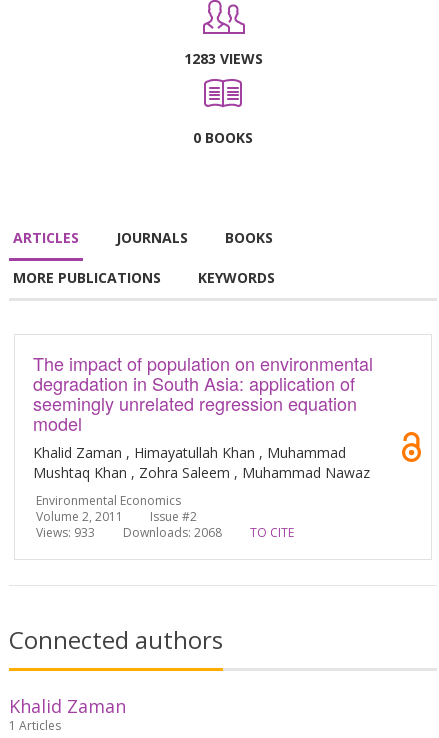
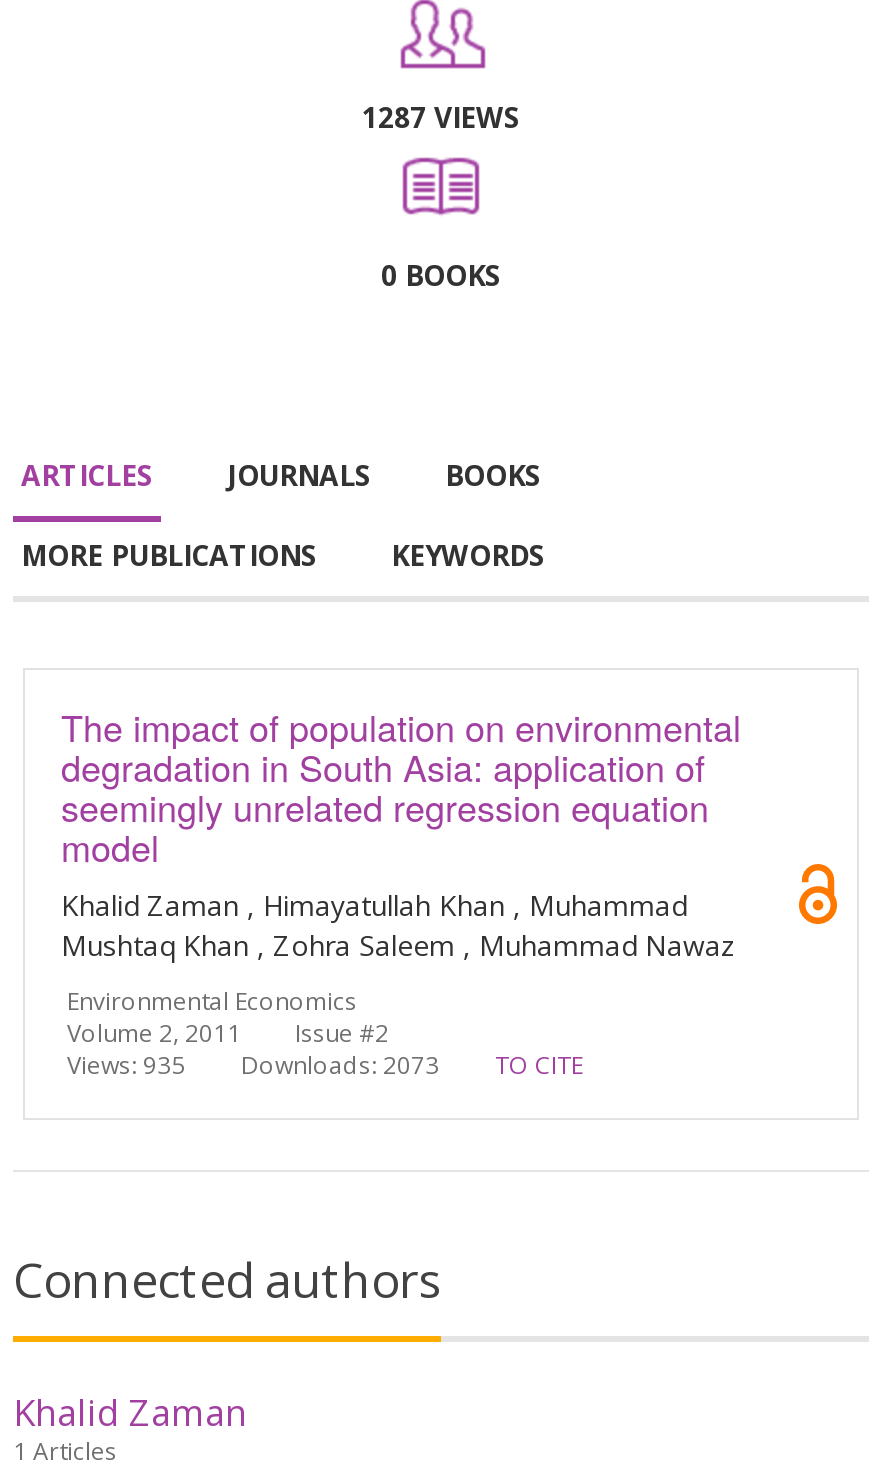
- 1283 VIEWS
+ 1287 VIEWS

- Views: 933
+ Views: 935

- Downloads: 2068
+ Downloads: 2073
